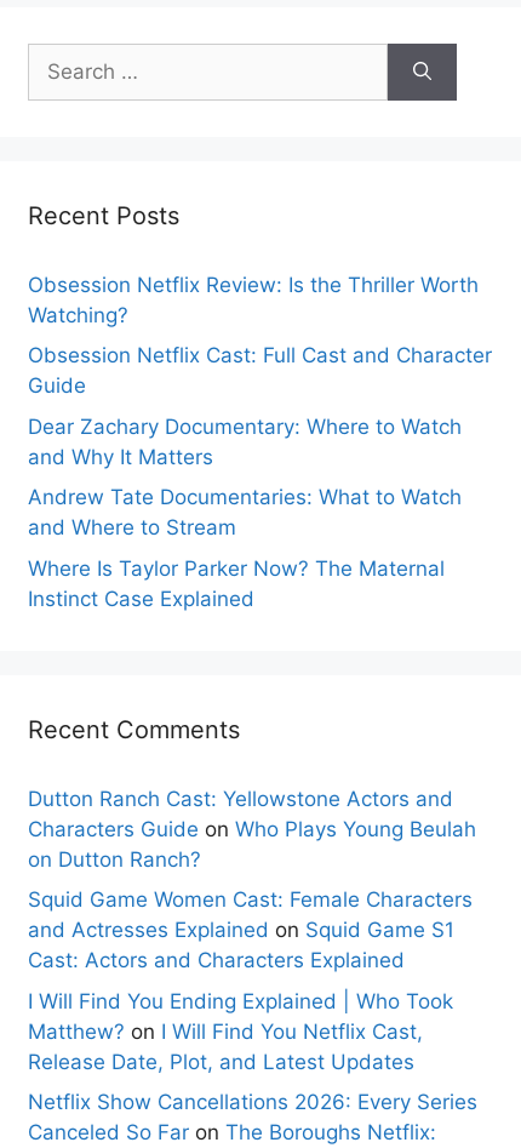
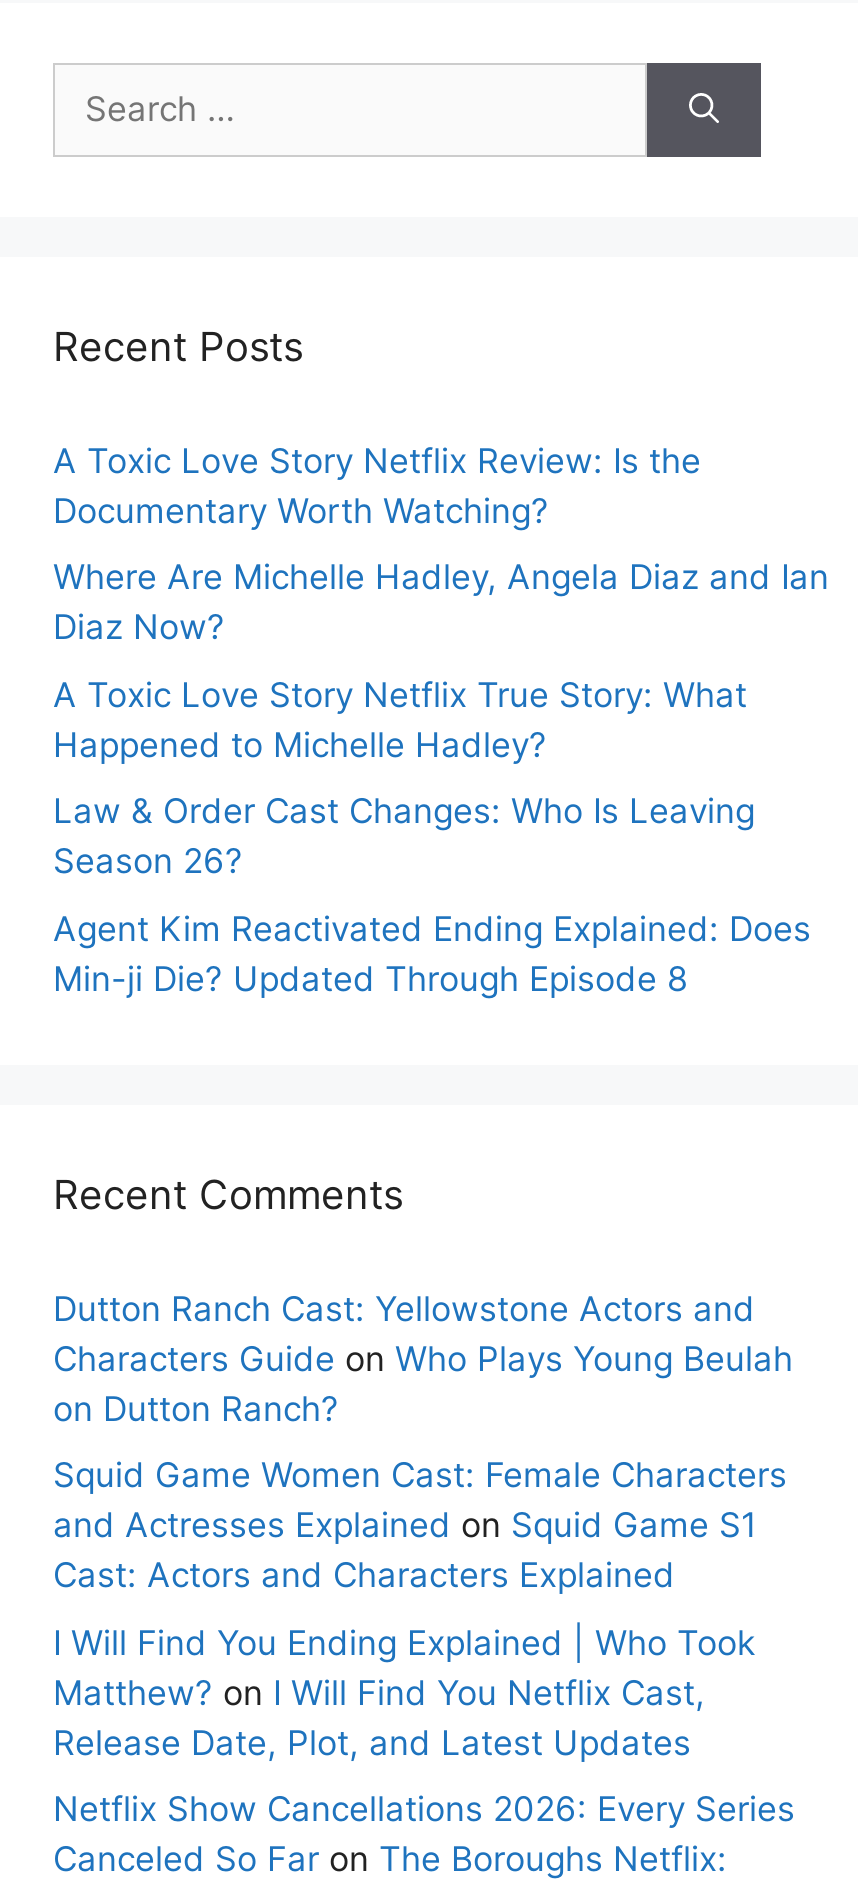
- Obsession Netflix Review: Is the Thriller Worth
- Watching?
+ A Toxic Love Story Netflix Review: Is the
+ Documentary Worth Watching?

- Obsession Netflix Cast: Full Cast and Character
- Guide
+ Where Are Michelle Hadley, Angela Diaz and Ian
+ Diaz Now?

- Dear Zachary Documentary: Where to Watch
- and Why It Matters
+ A Toxic Love Story Netflix True Story: What
+ Happened to Michelle Hadley?

- Andrew Tate Documentaries: What to Watch
- and Where to Stream
+ Law & Order Cast Changes: Who Is Leaving
+ Season 26?

- Where Is Taylor Parker Now? The Maternal
- Instinct Case Explained
+ Agent Kim Reactivated Ending Explained: Does
+ Min-ji Die? Updated Through Episode 8
